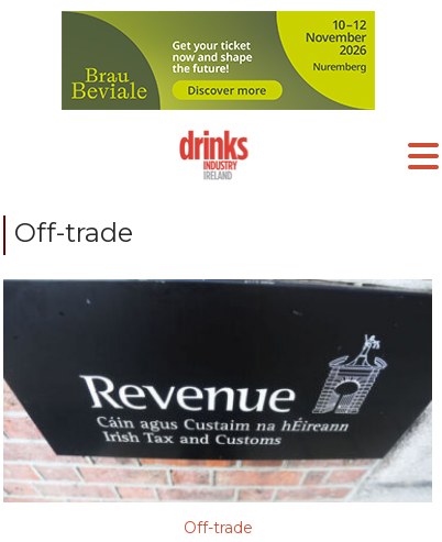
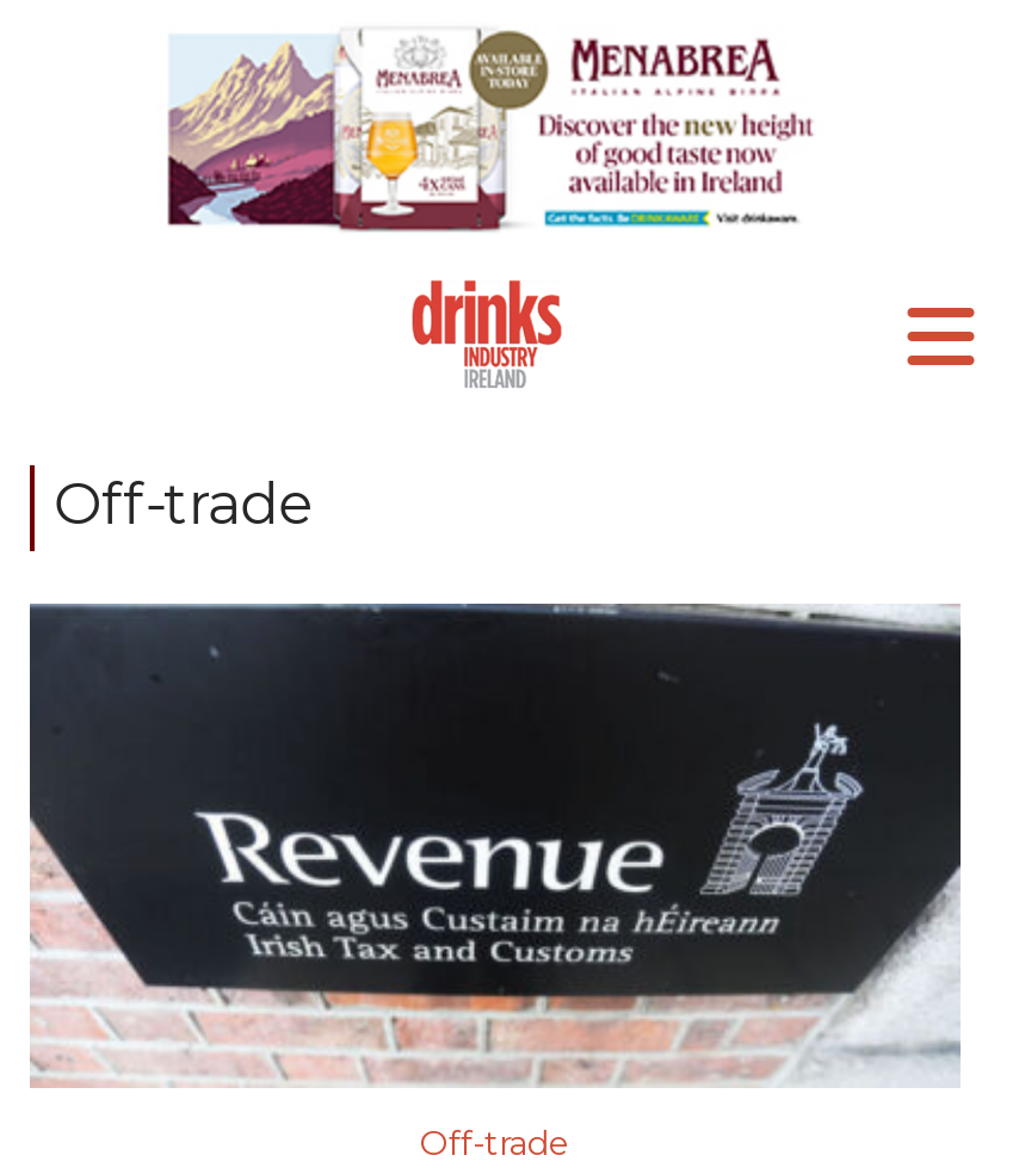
- [image]
+ [image]
